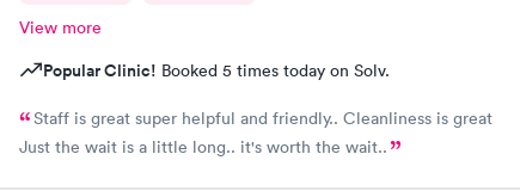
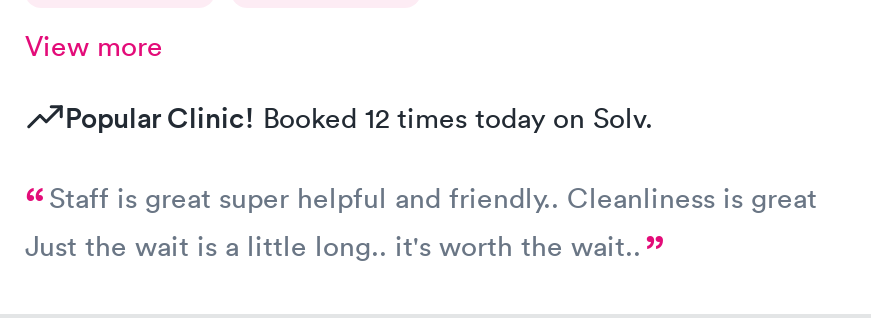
- Popular Clinic! Booked 5 times today on Solv.
+ Popular Clinic! Booked 12 times today on Solv.
